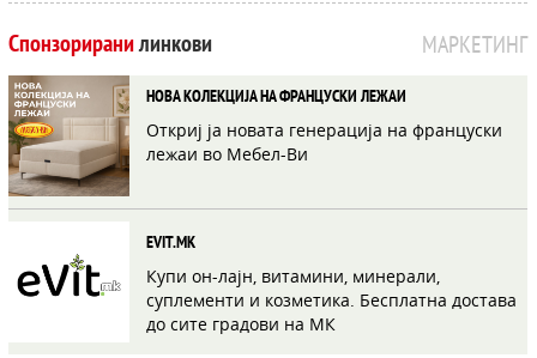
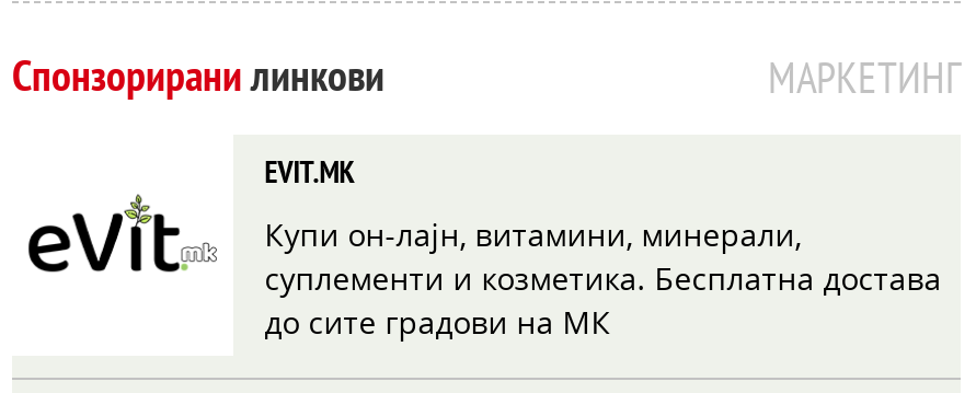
- [image]
- НОВА КОЛЕКЦИЈА НА ФРАНЦУСКИ ЛЕЖАИ
- Откриј ја новата генерација на француски
- лежаи во Мебел-Ви
